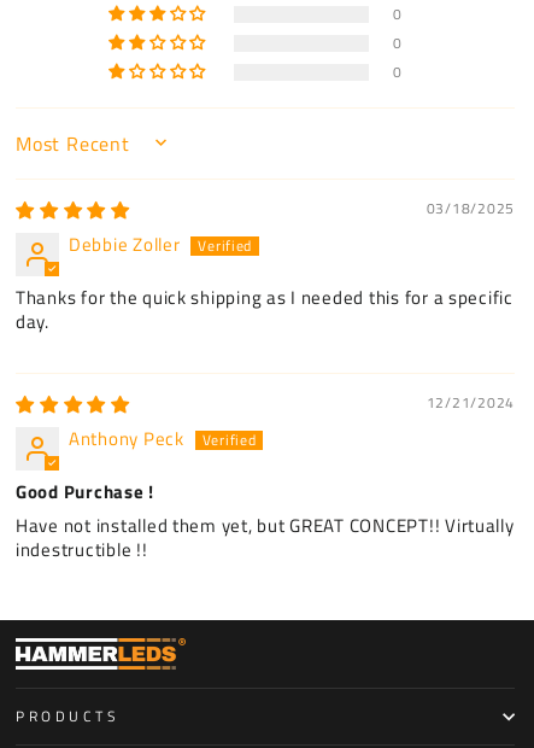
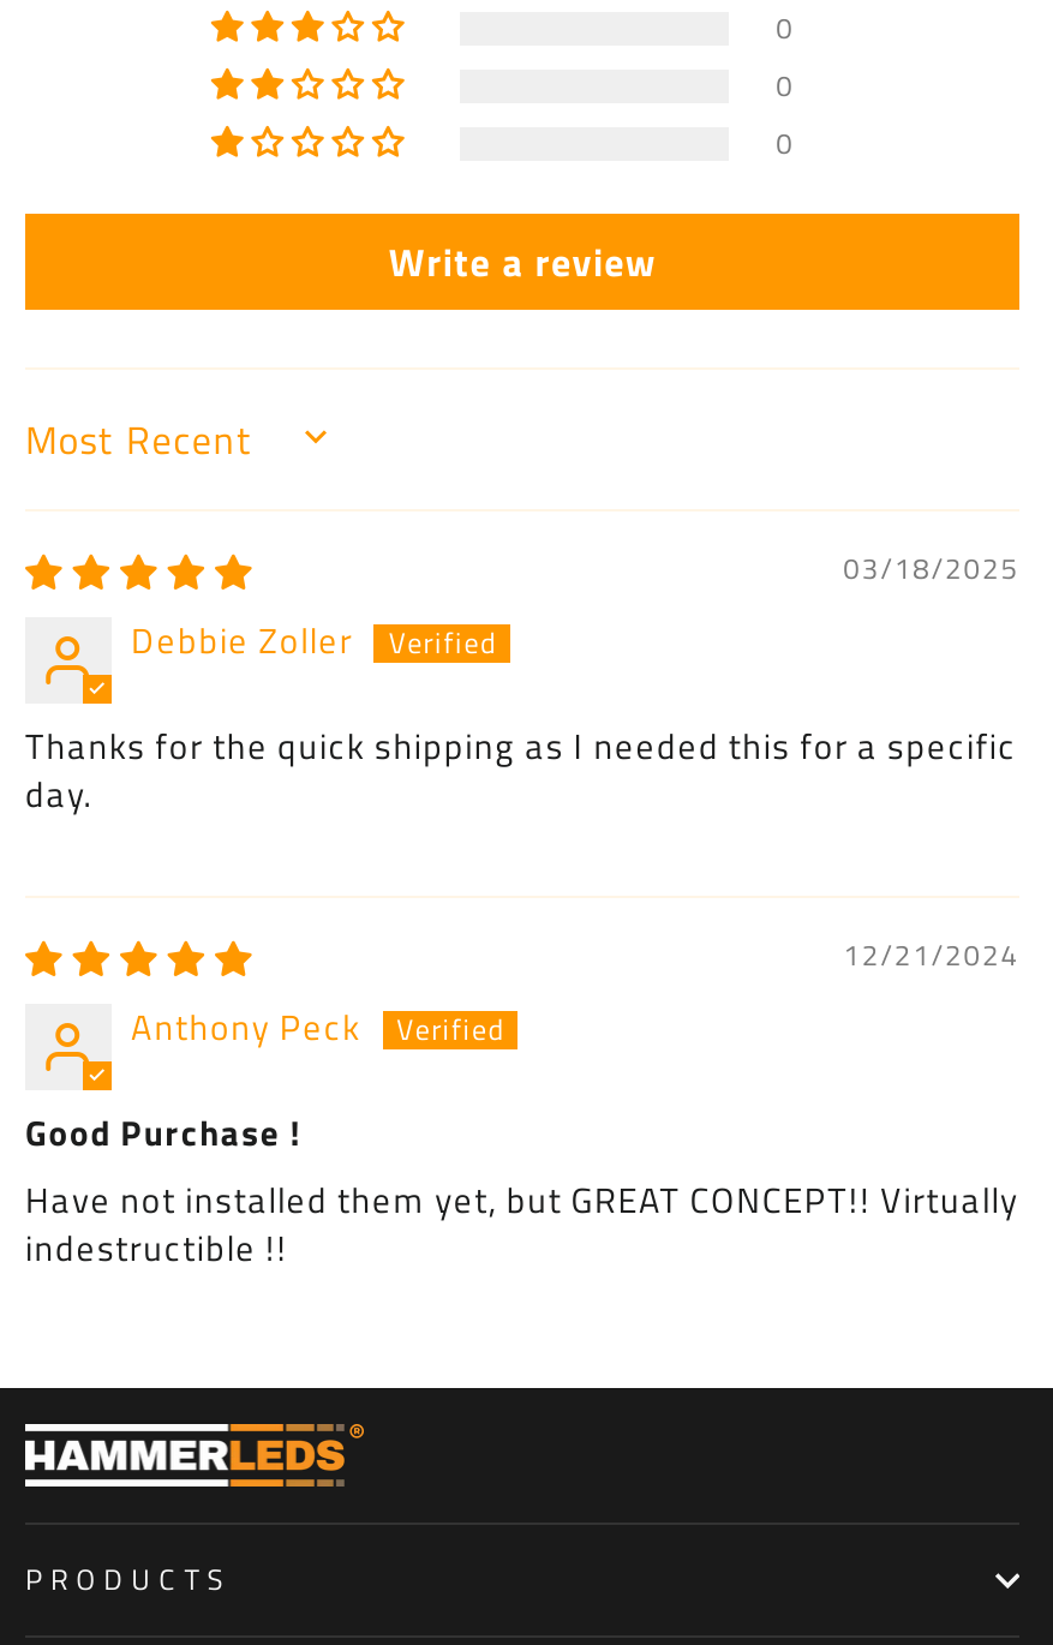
+ Write a review
